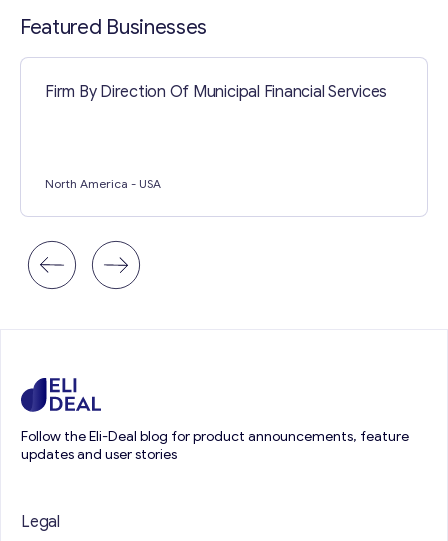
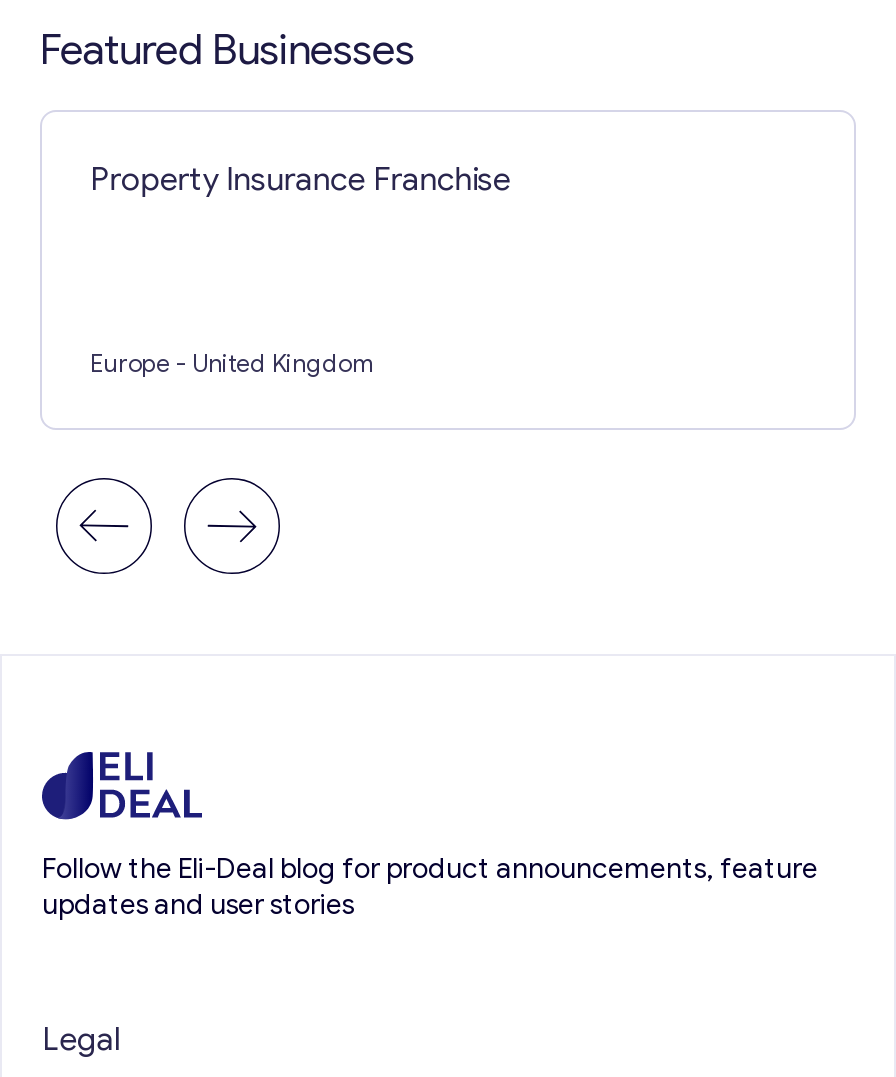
- Firm By Direction Of Municipal Financial Services
+ Property Insurance Franchise

- North America - USA
+ Europe - United Kingdom
